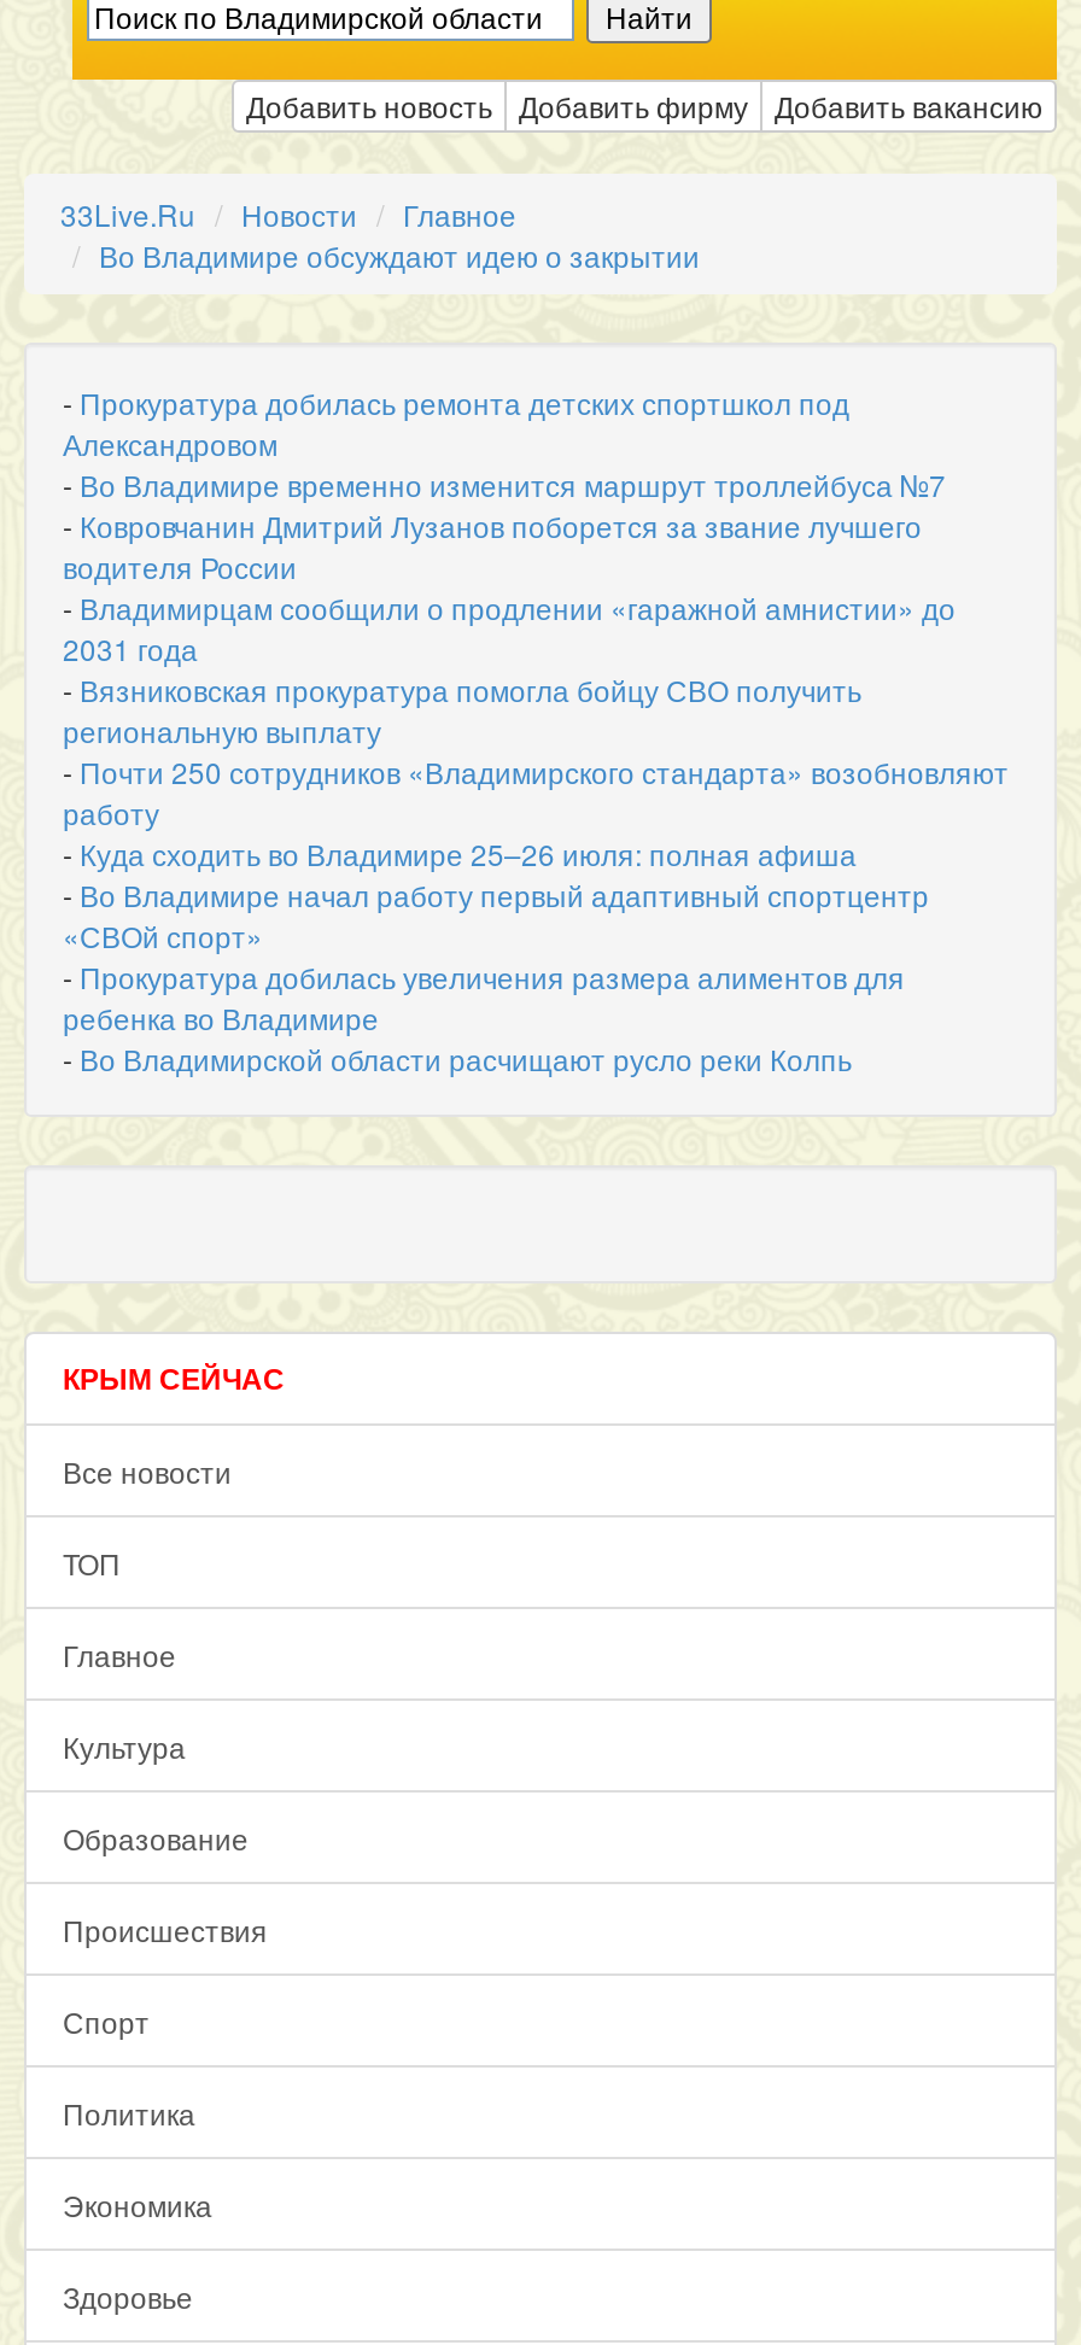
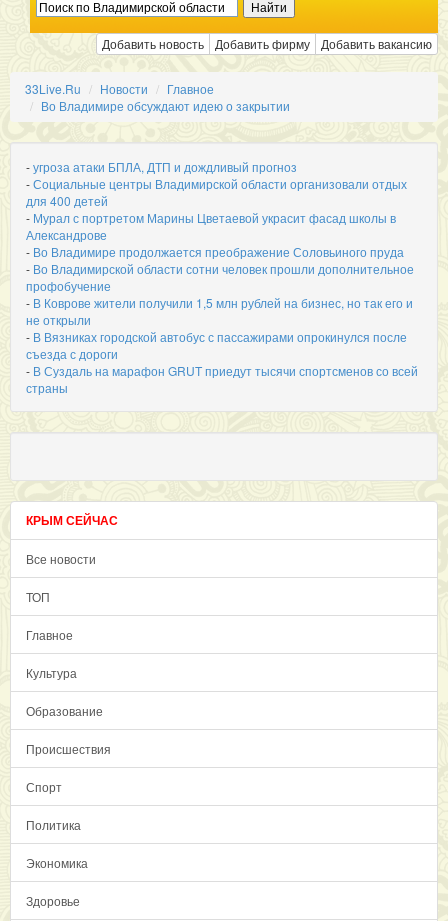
- - Прокуратура добилась ремонта детских спортшкол под
- Александровом
- - Во Владимире временно изменится маршрут троллейбуса №7
- - Ковровчанин Дмитрий Лузанов поборется за звание лучшего
- водителя России
- - Владимирцам сообщили о продлении «гаражной амнистии» до
- 2031 года
- - Вязниковская прокуратура помогла бойцу СВО получить
- региональную выплату
- - Почти 250 сотрудников «Владимирского стандарта» возобновляют
- работу
- - Куда сходить во Владимире 25–26 июля: полная афиша
- - Во Владимире начал работу первый адаптивный спортцентр
- «СВОй спорт»
- - Прокуратура добилась увеличения размера алиментов для
- ребенка во Владимире
- - Во Владимирской области расчищают русло реки Колпь
+ - угроза атаки БПЛА, ДТП и дождливый прогноз
+ - Социальные центры Владимирской области организовали отдых
+ для 400 детей
+ - Мурал с портретом Марины Цветаевой украсит фасад школы в
+ Александрове
+ - Во Владимире продолжается преображение Соловьиного пруда
+ - Во Владимирской области сотни человек прошли дополнительное
+ профобучение
+ - В Коврове жители получили 1,5 млн рублей на бизнес, но так его и
+ не открыли
+ - В Вязниках городской автобус с пассажирами опрокинулся после
+ съезда с дороги
+ - В Суздаль на марафон GRUT приедут тысячи спортсменов со всей
+ страны
